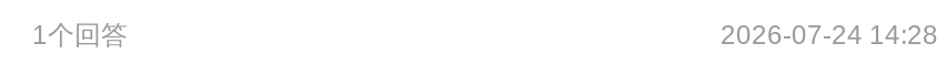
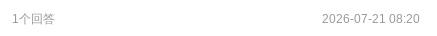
- 2026-07-24 14:28
+ 2026-07-21 08:20
